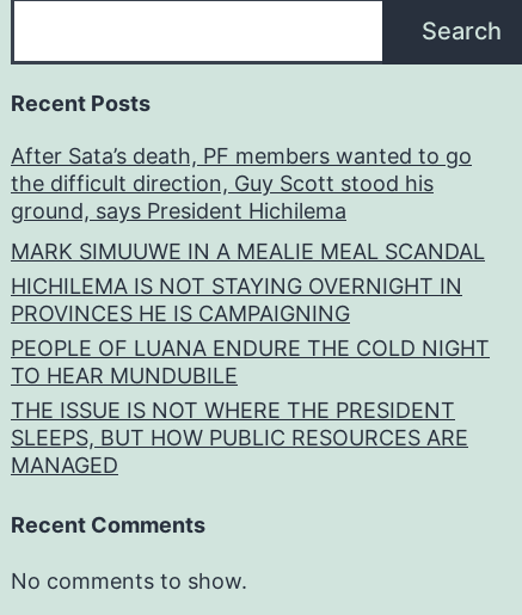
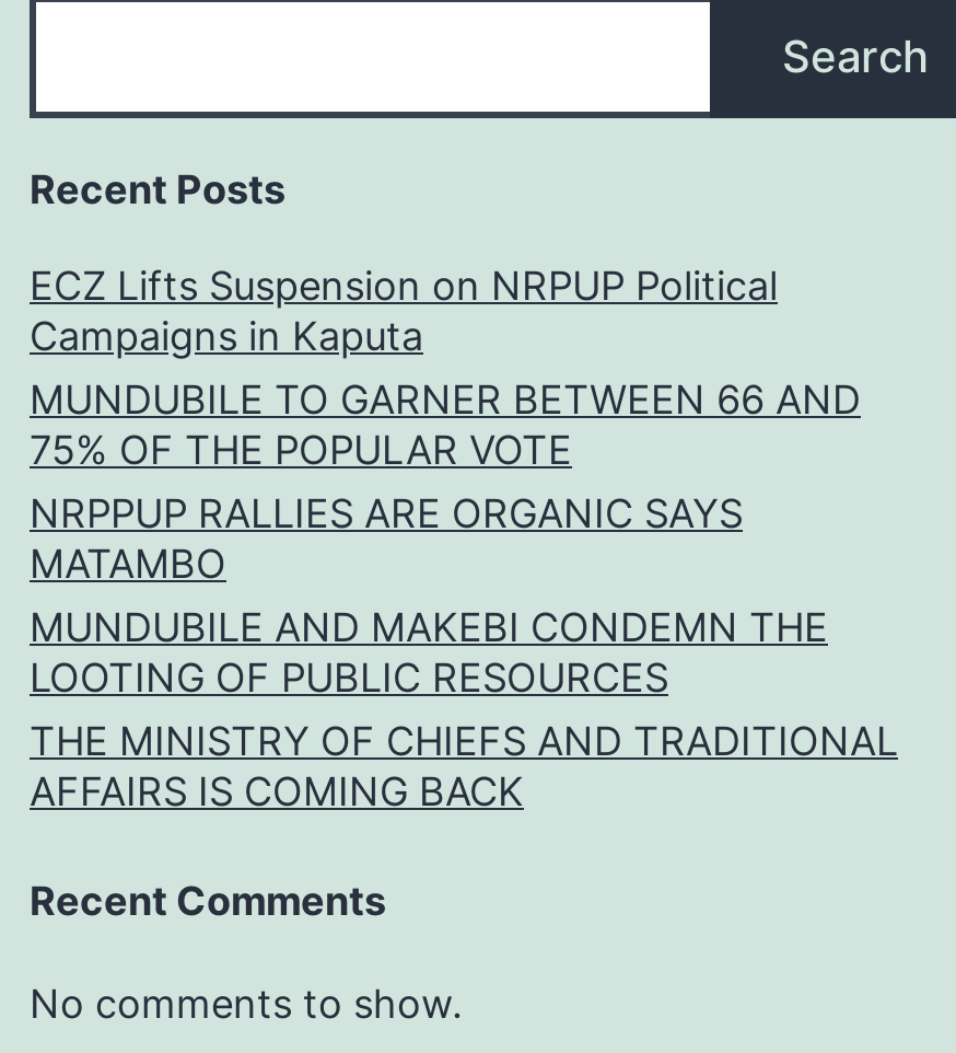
- After Sata’s death, PF members wanted to go
- the difficult direction, Guy Scott stood his
- ground, says President Hichilema
- MARK SIMUUWE IN A MEALIE MEAL SCANDAL
- HICHILEMA IS NOT STAYING OVERNIGHT IN
- PROVINCES HE IS CAMPAIGNING
- PEOPLE OF LUANA ENDURE THE COLD NIGHT
- TO HEAR MUNDUBILE
- THE ISSUE IS NOT WHERE THE PRESIDENT
- SLEEPS, BUT HOW PUBLIC RESOURCES ARE
- MANAGED
+ ECZ Lifts Suspension on NRPUP Political
+ Campaigns in Kaputa
+ MUNDUBILE TO GARNER BETWEEN 66 AND
+ 75% OF THE POPULAR VOTE
+ NRPPUP RALLIES ARE ORGANIC SAYS
+ MATAMBO
+ MUNDUBILE AND MAKEBI CONDEMN THE
+ LOOTING OF PUBLIC RESOURCES
+ THE MINISTRY OF CHIEFS AND TRADITIONAL
+ AFFAIRS IS COMING BACK
